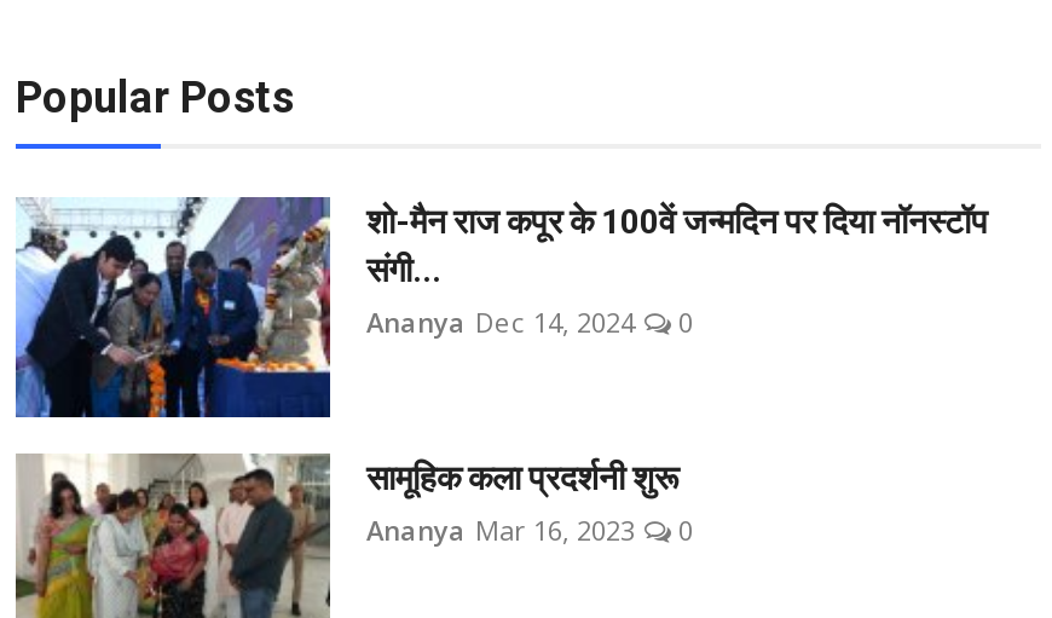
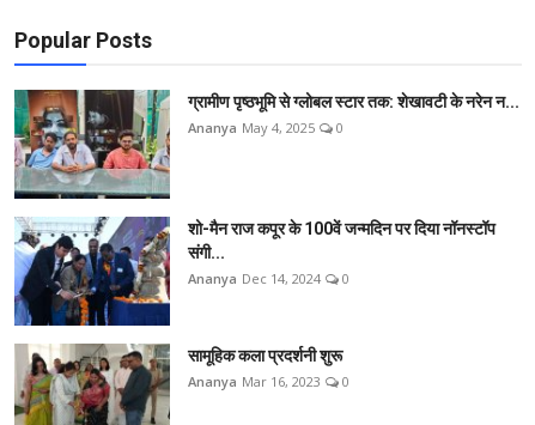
+ [image]
+ ग्रामीण पृष्ठभूमि से ग्लोबल स्टार तक: शेखावटी के नरेन न...
+ Ananya May 4, 2025
+ 0
